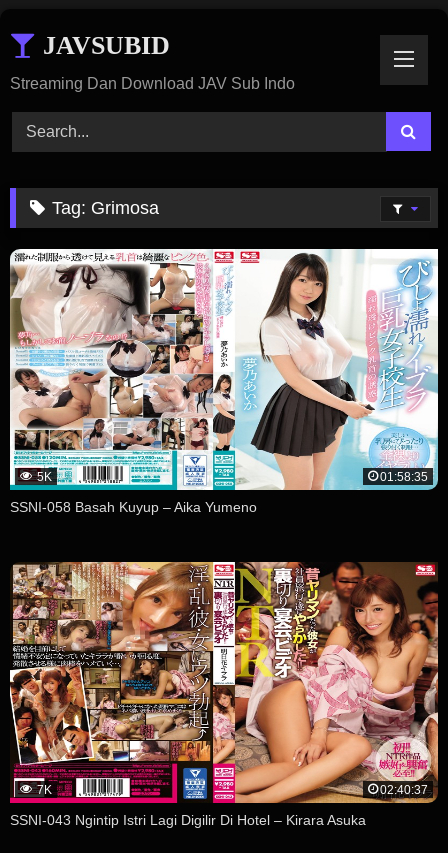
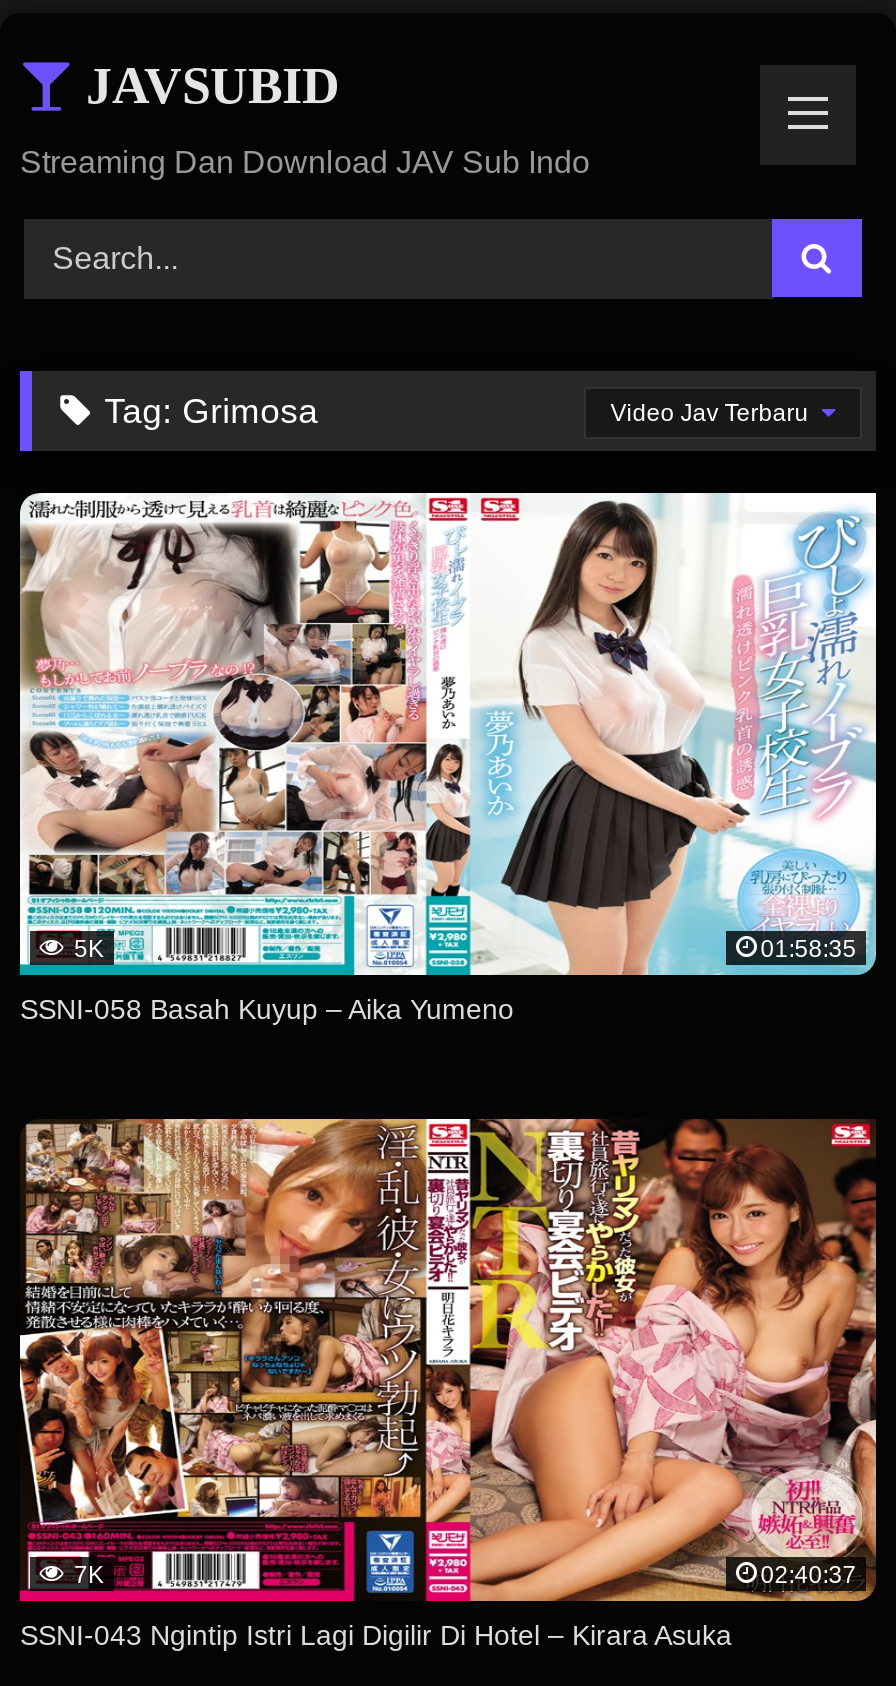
+ Video Jav Terbaru
